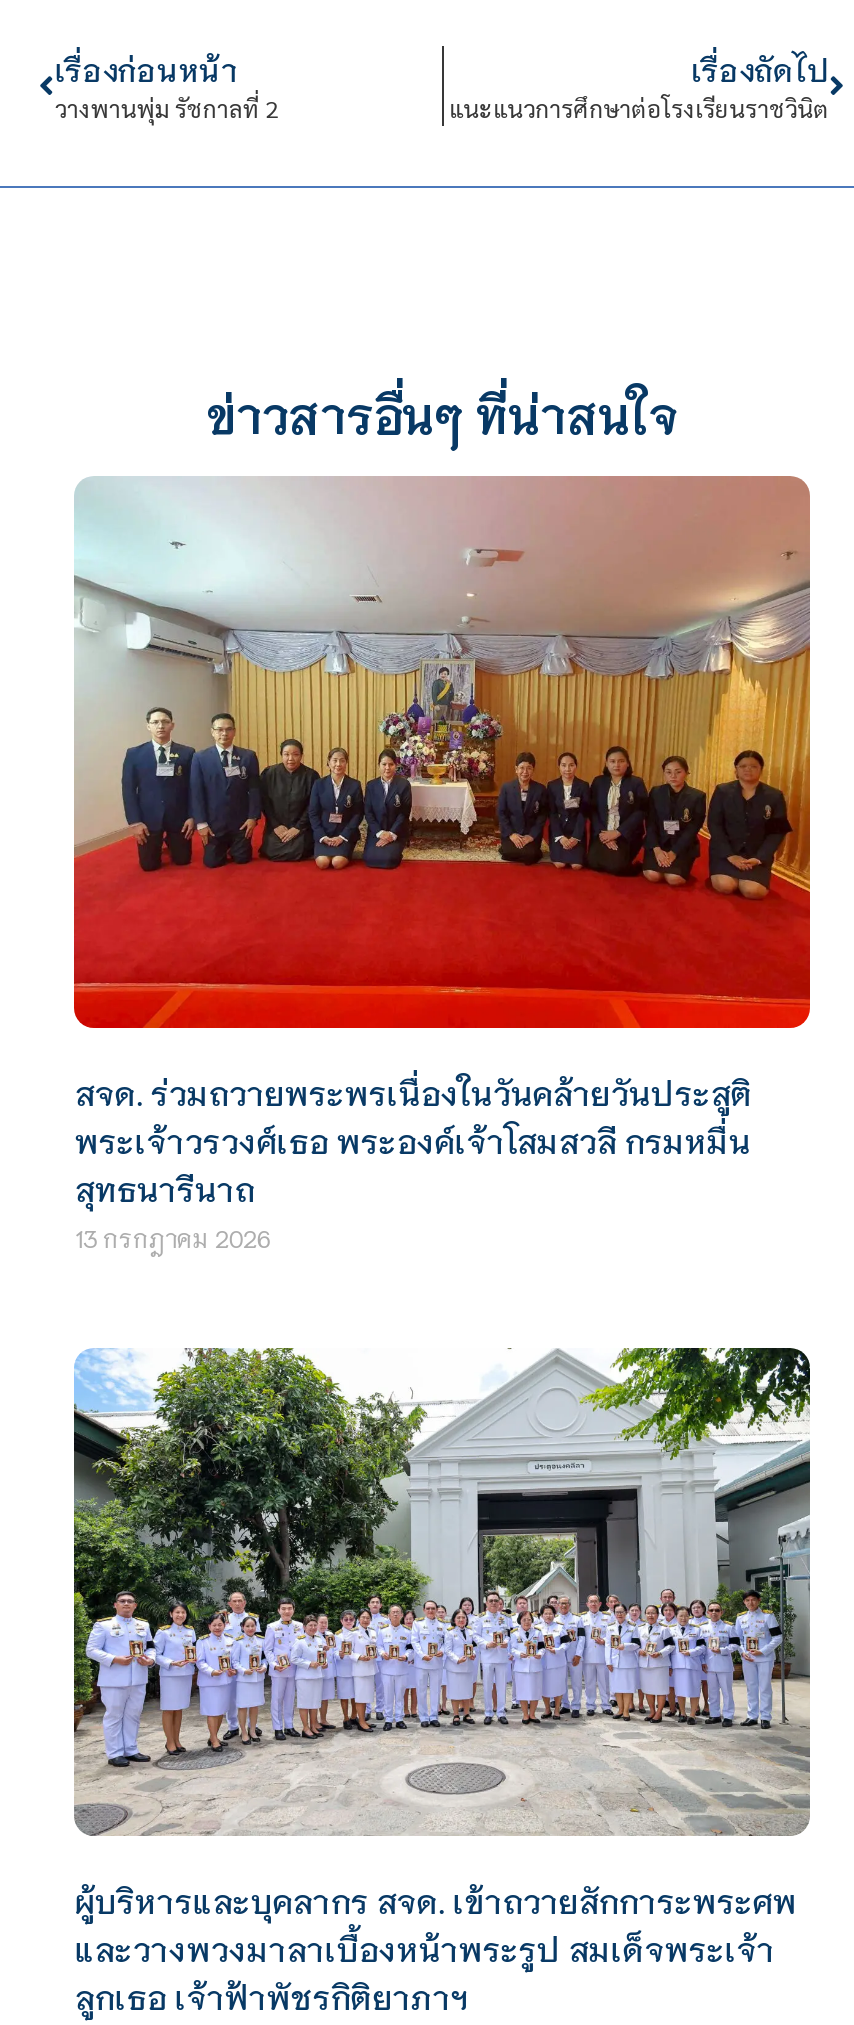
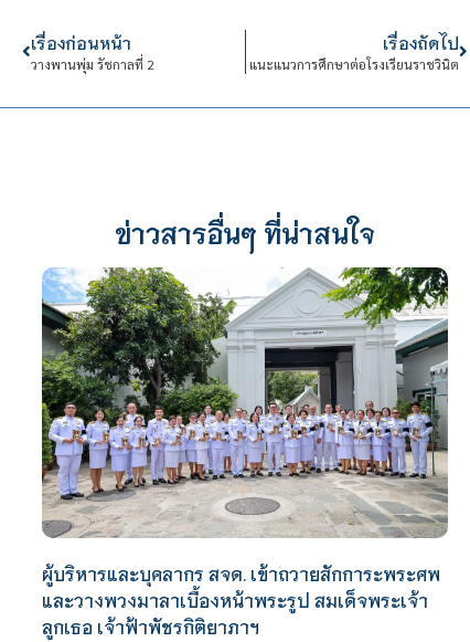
- [image]
- สจด. ร่วมถวายพระพรเนื่องในวันคล้ายวันประสูติ
- พระเจ้าวรวงศ์เธอ พระองค์เจ้าโสมสวลี กรมหมื่น
- สุทธนารีนาถ
- 13 กรกฎาคม 2026
